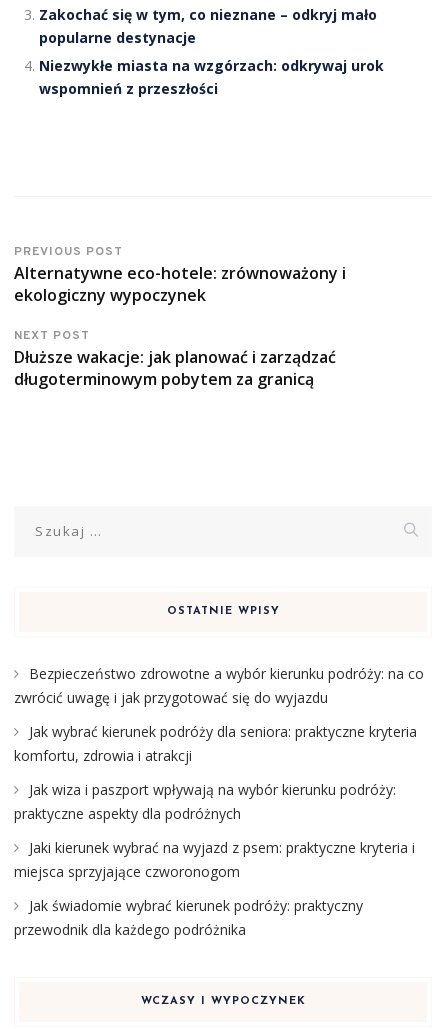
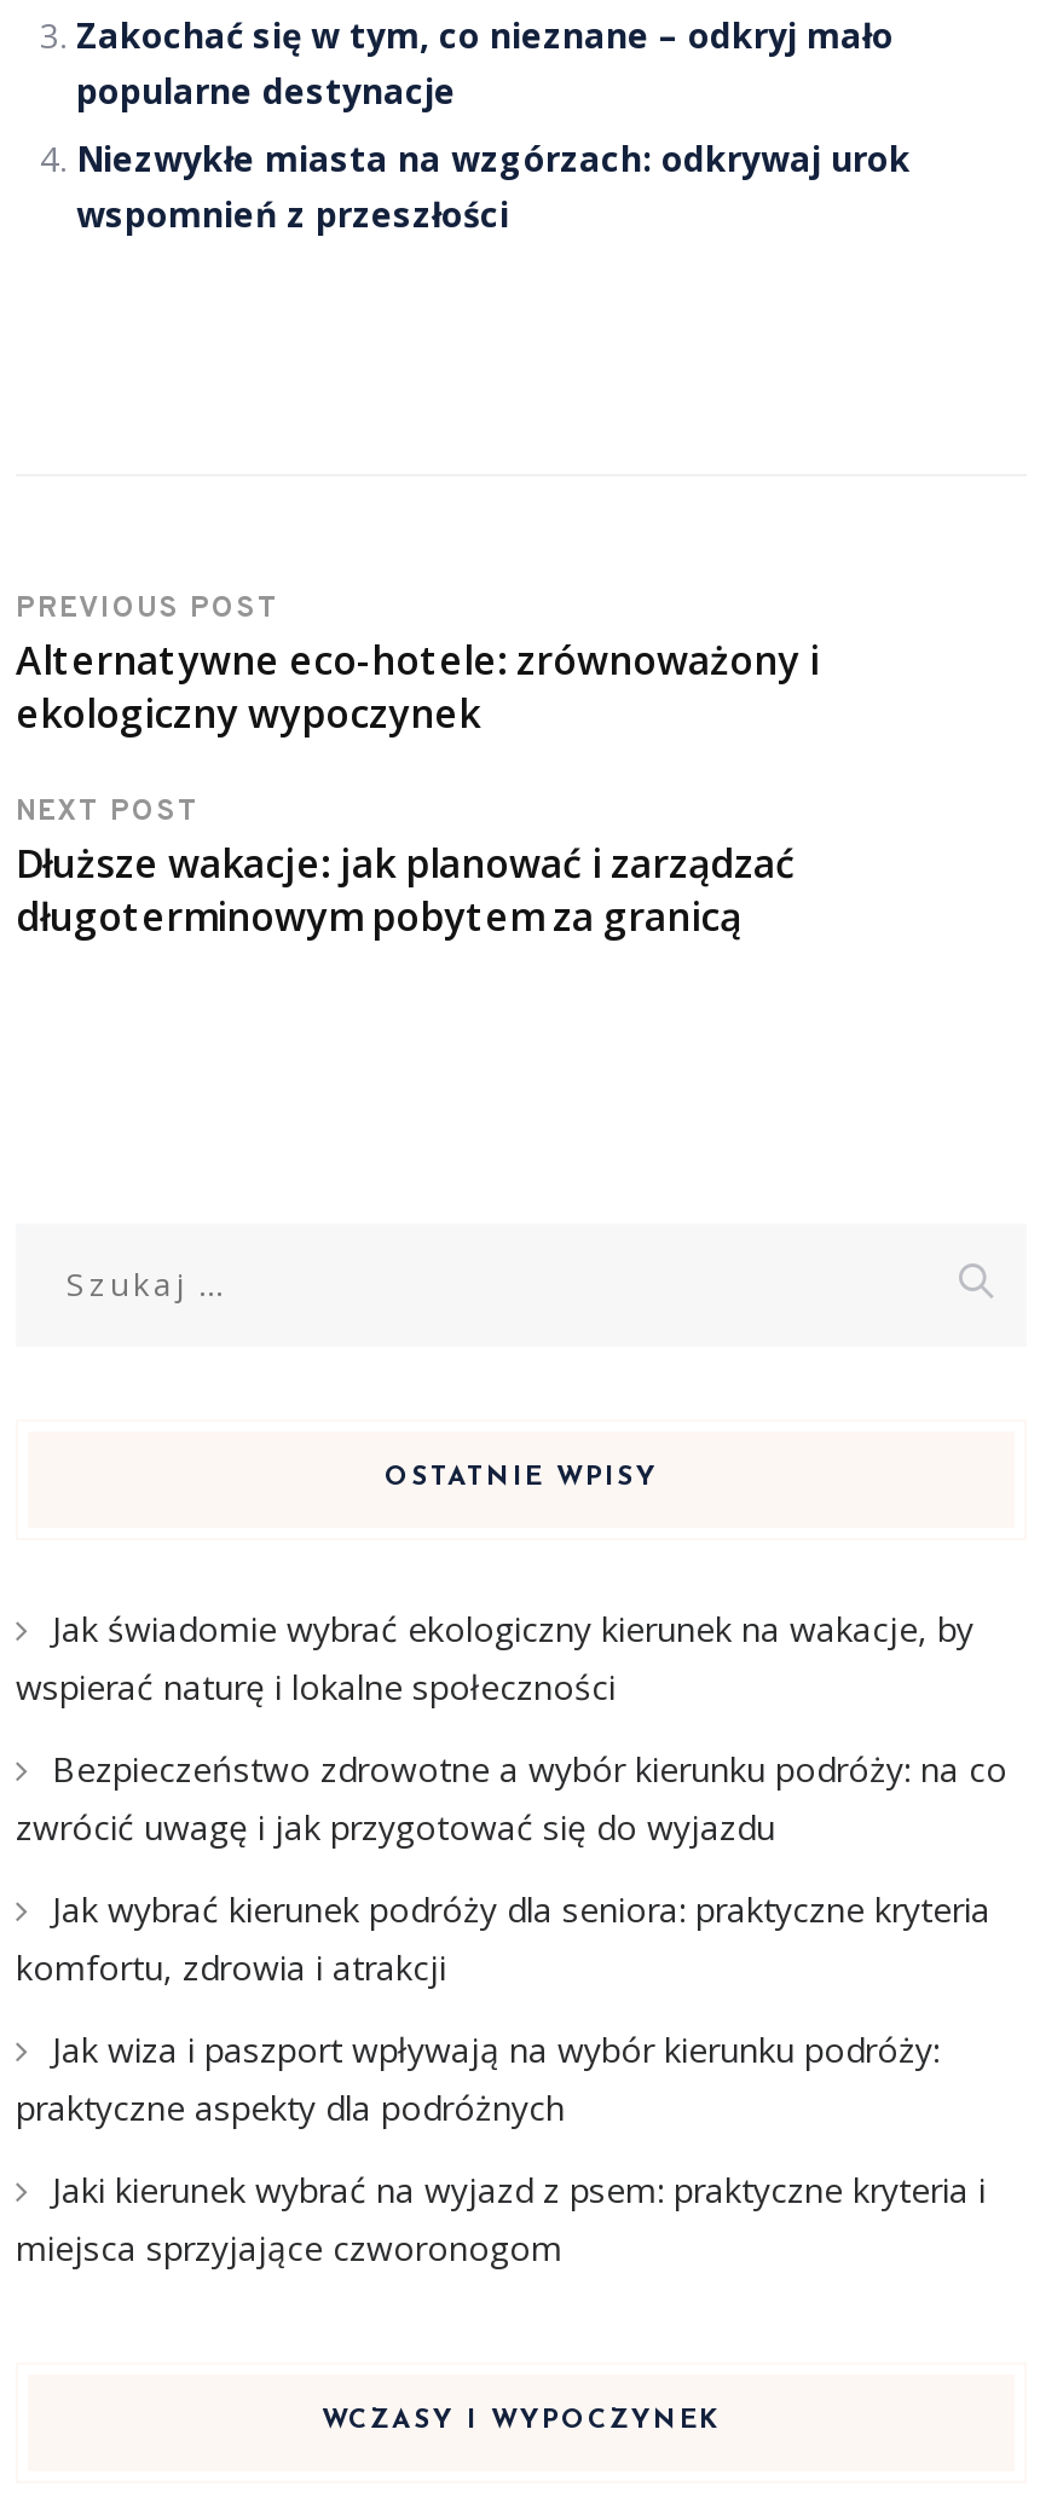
+ Jak świadomie wybrać ekologiczny kierunek na wakacje, by
+ wspierać naturę i lokalne społeczności

moved down: Bezpieczeństwo zdrowotne a wybór kierunku podróży: na co | zwrócić uwagę i jak przygotować się do wyjazdu | Jak wybrać kierunek podróży dla seniora: praktyczne kryteria | komfortu, zdrowia i atrakcji | Jak wiza i paszport wpływają na wybór kierunku podróży: | praktyczne aspekty dla podróżnych | Jaki kierunek wybrać na wyjazd z psem: praktyczne kryteria i | miejsca sprzyjające czworonogom

- Jak świadomie wybrać kierunek podróży: praktyczny
- przewodnik dla każdego podróżnika
